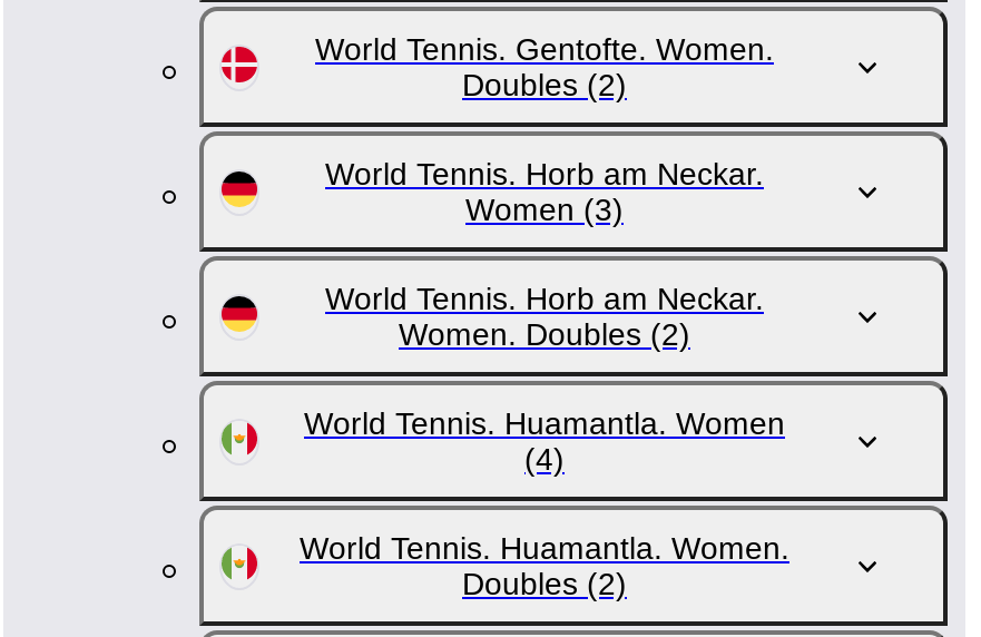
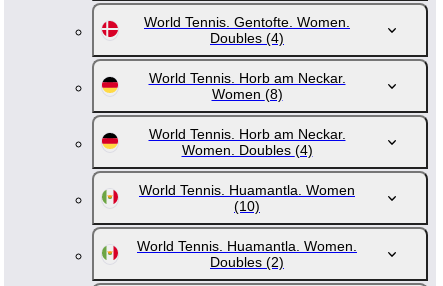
- Doubles (2)
+ Doubles (4)

- Women (3)
+ Women (8)

- Women. Doubles (2)
+ Women. Doubles (4)

- (4)
+ (10)
